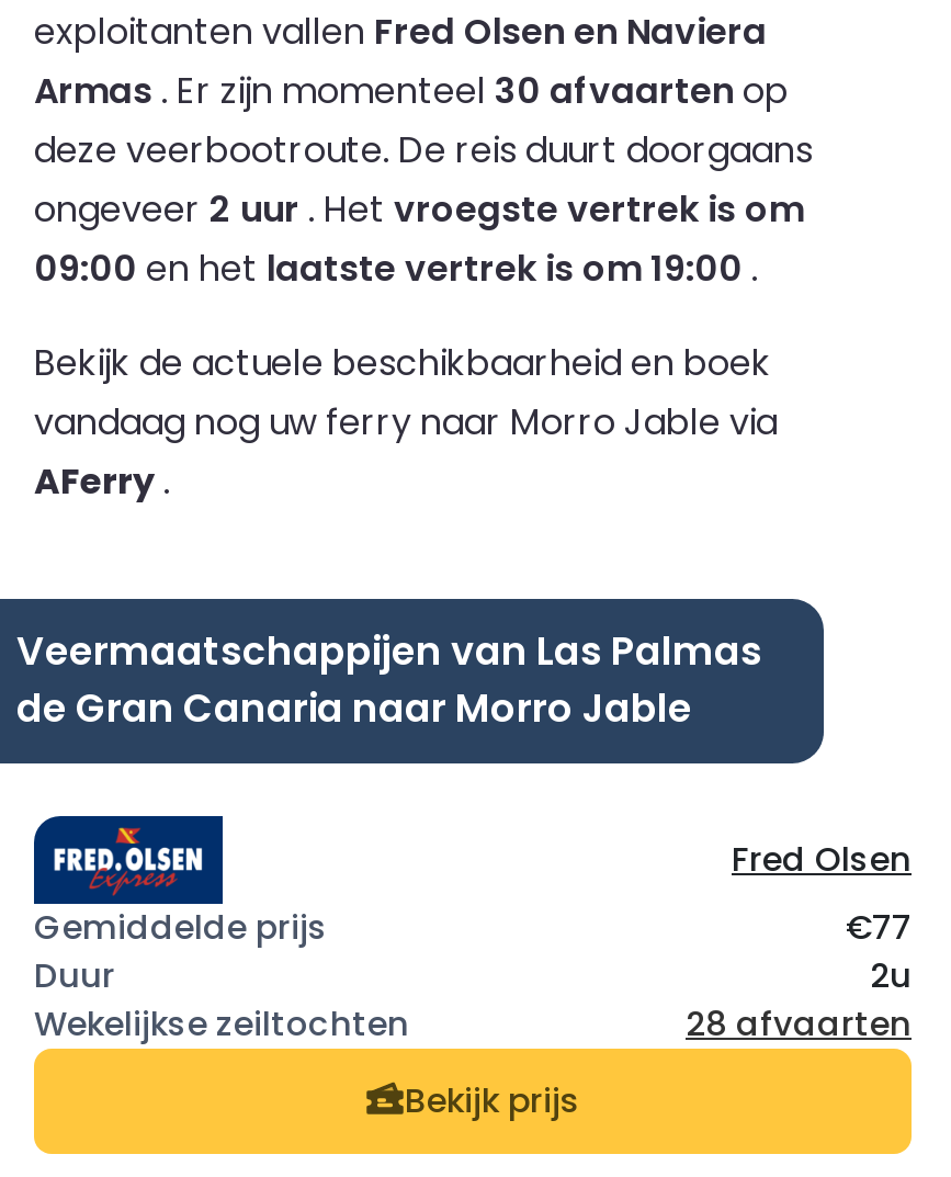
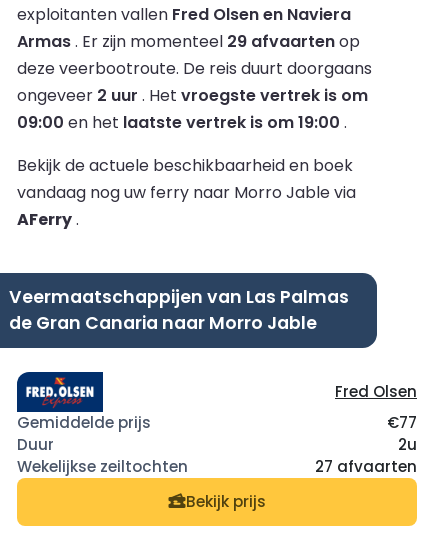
- Armas. Er zijn momenteel 30 afvaarten op
+ Armas. Er zijn momenteel 29 afvaarten op

- 28 afvaarten
+ 27 afvaarten
